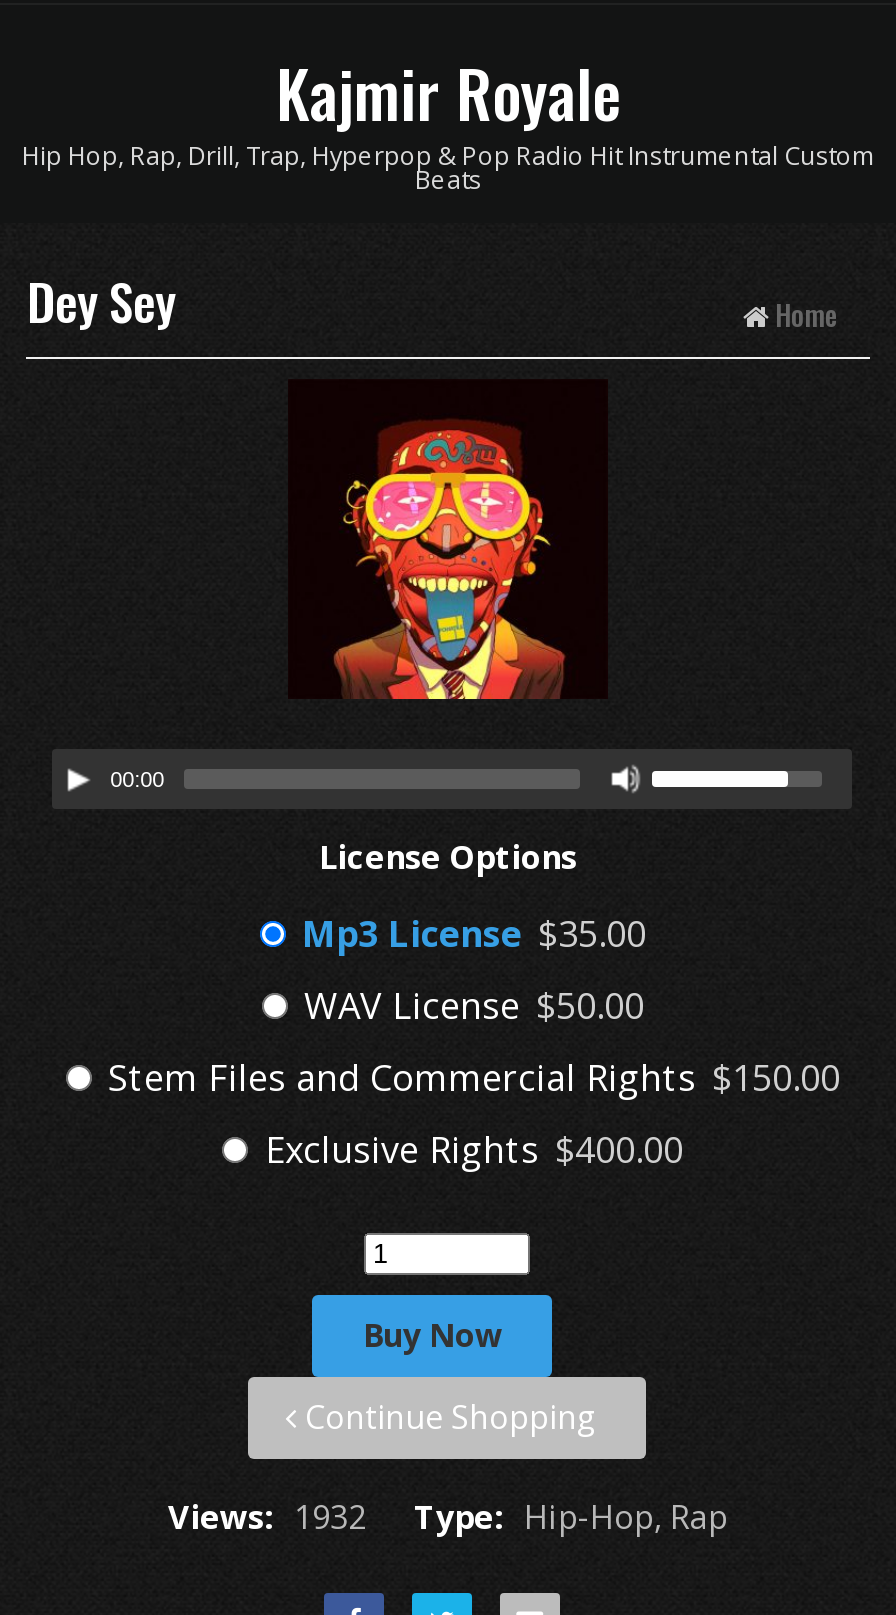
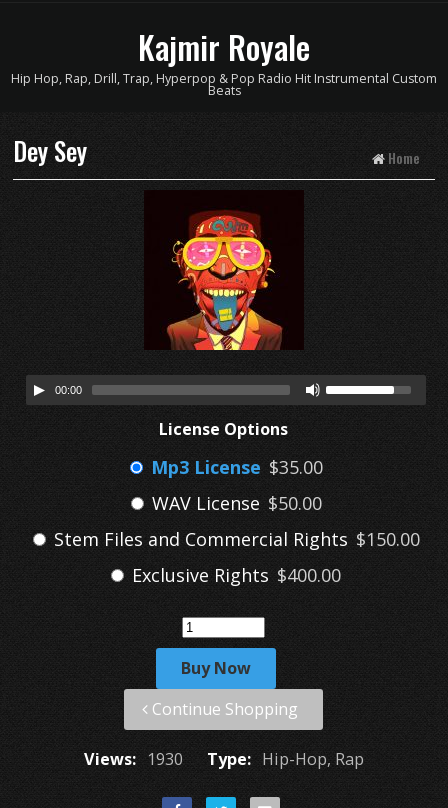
- Views: 1932 Type: Hip-Hop, Rap
+ Views: 1930 Type: Hip-Hop, Rap
